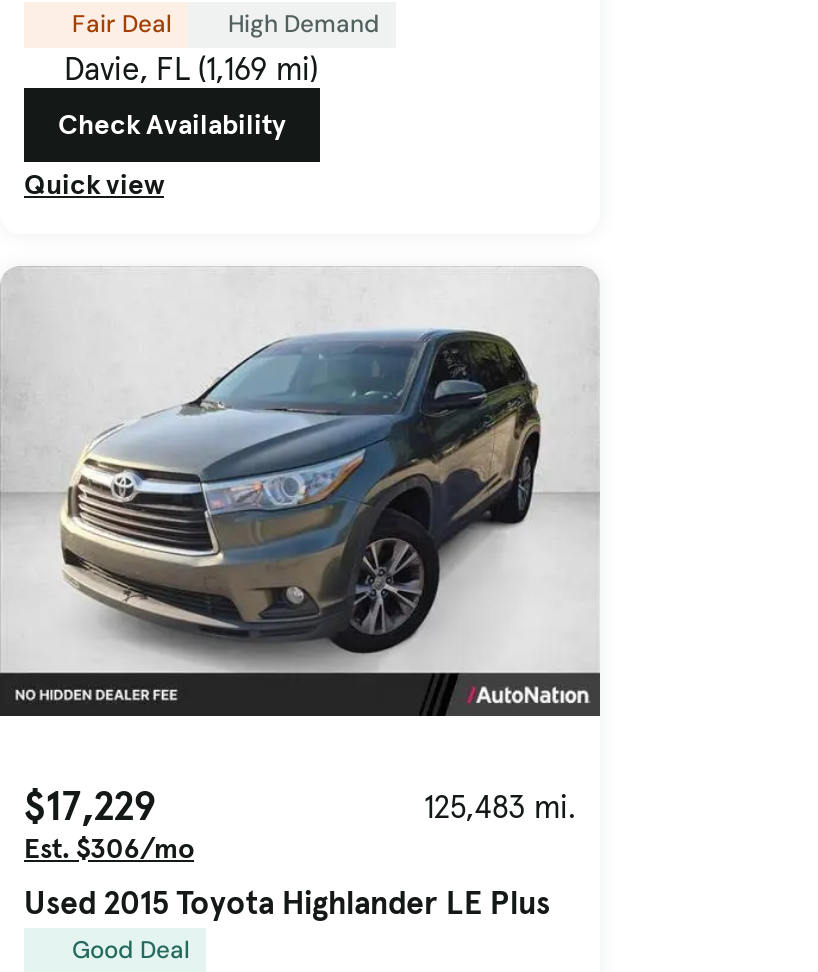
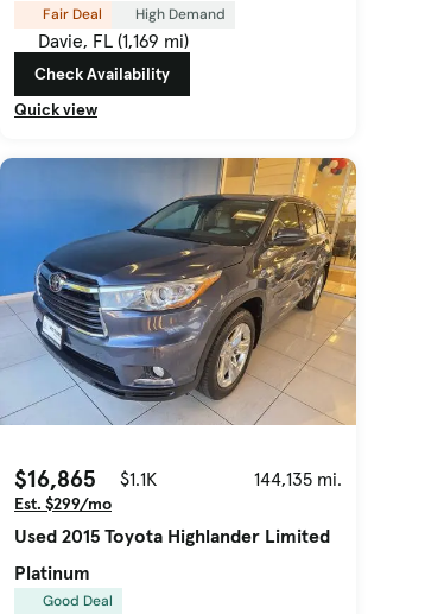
- [image]
- $17,229
- 125,483 mi.
- Est. $306/mo
- Used 2015 Toyota Highlander LE Plus
+ [image]
+ $16,865
+ $1.1K
+ 144,135 mi.
+ Est. $299/mo
+ Used 2015 Toyota Highlander Limited
+ Platinum
